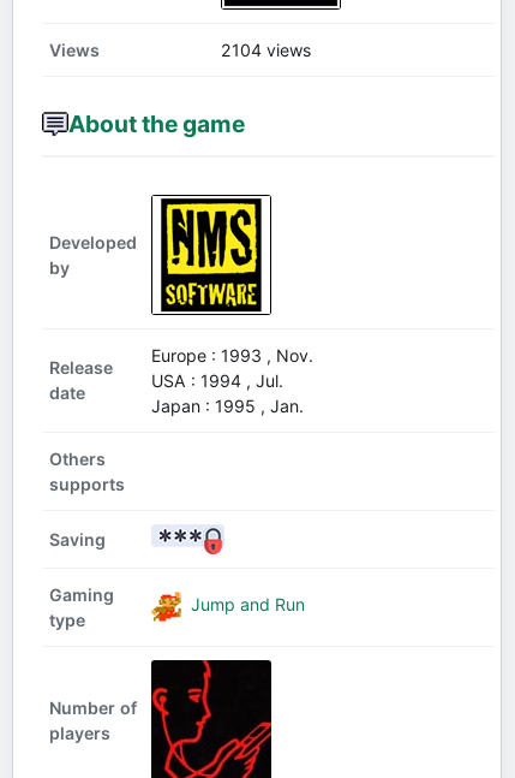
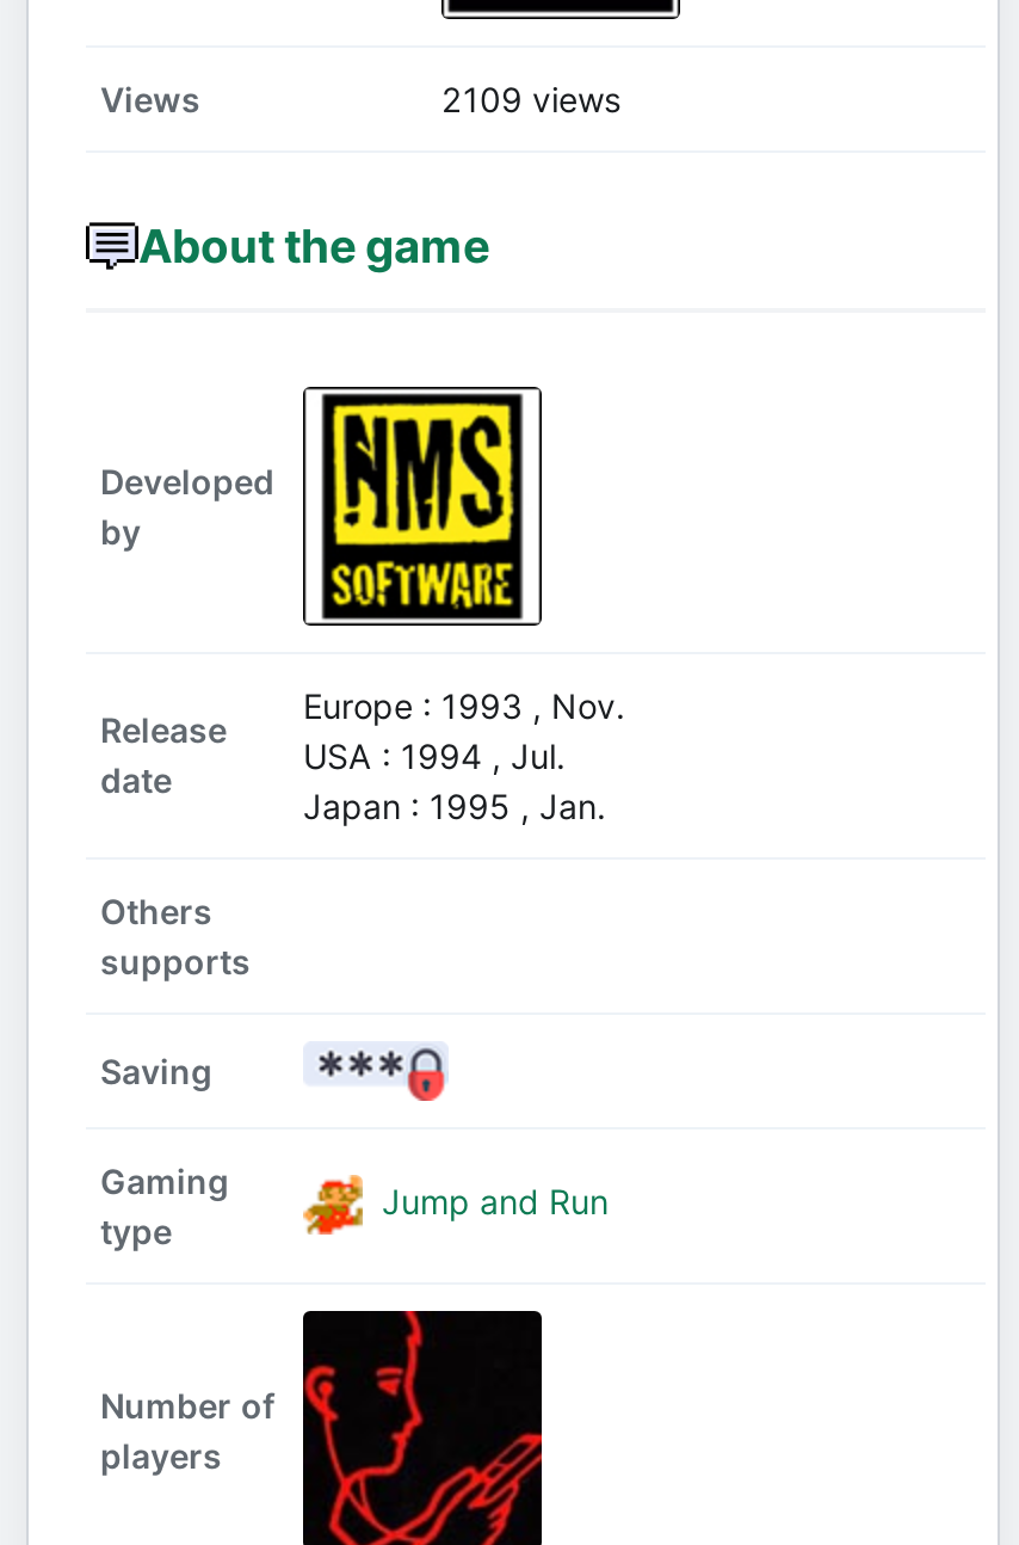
- 2104 views
+ 2109 views
